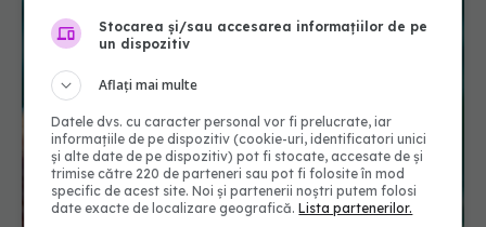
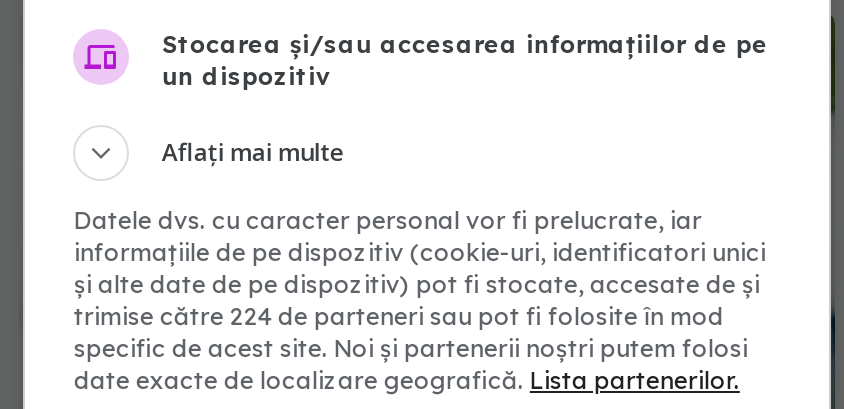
- trimise către 220 de parteneri sau pot fi folosite în mod
+ trimise către 224 de parteneri sau pot fi folosite în mod
